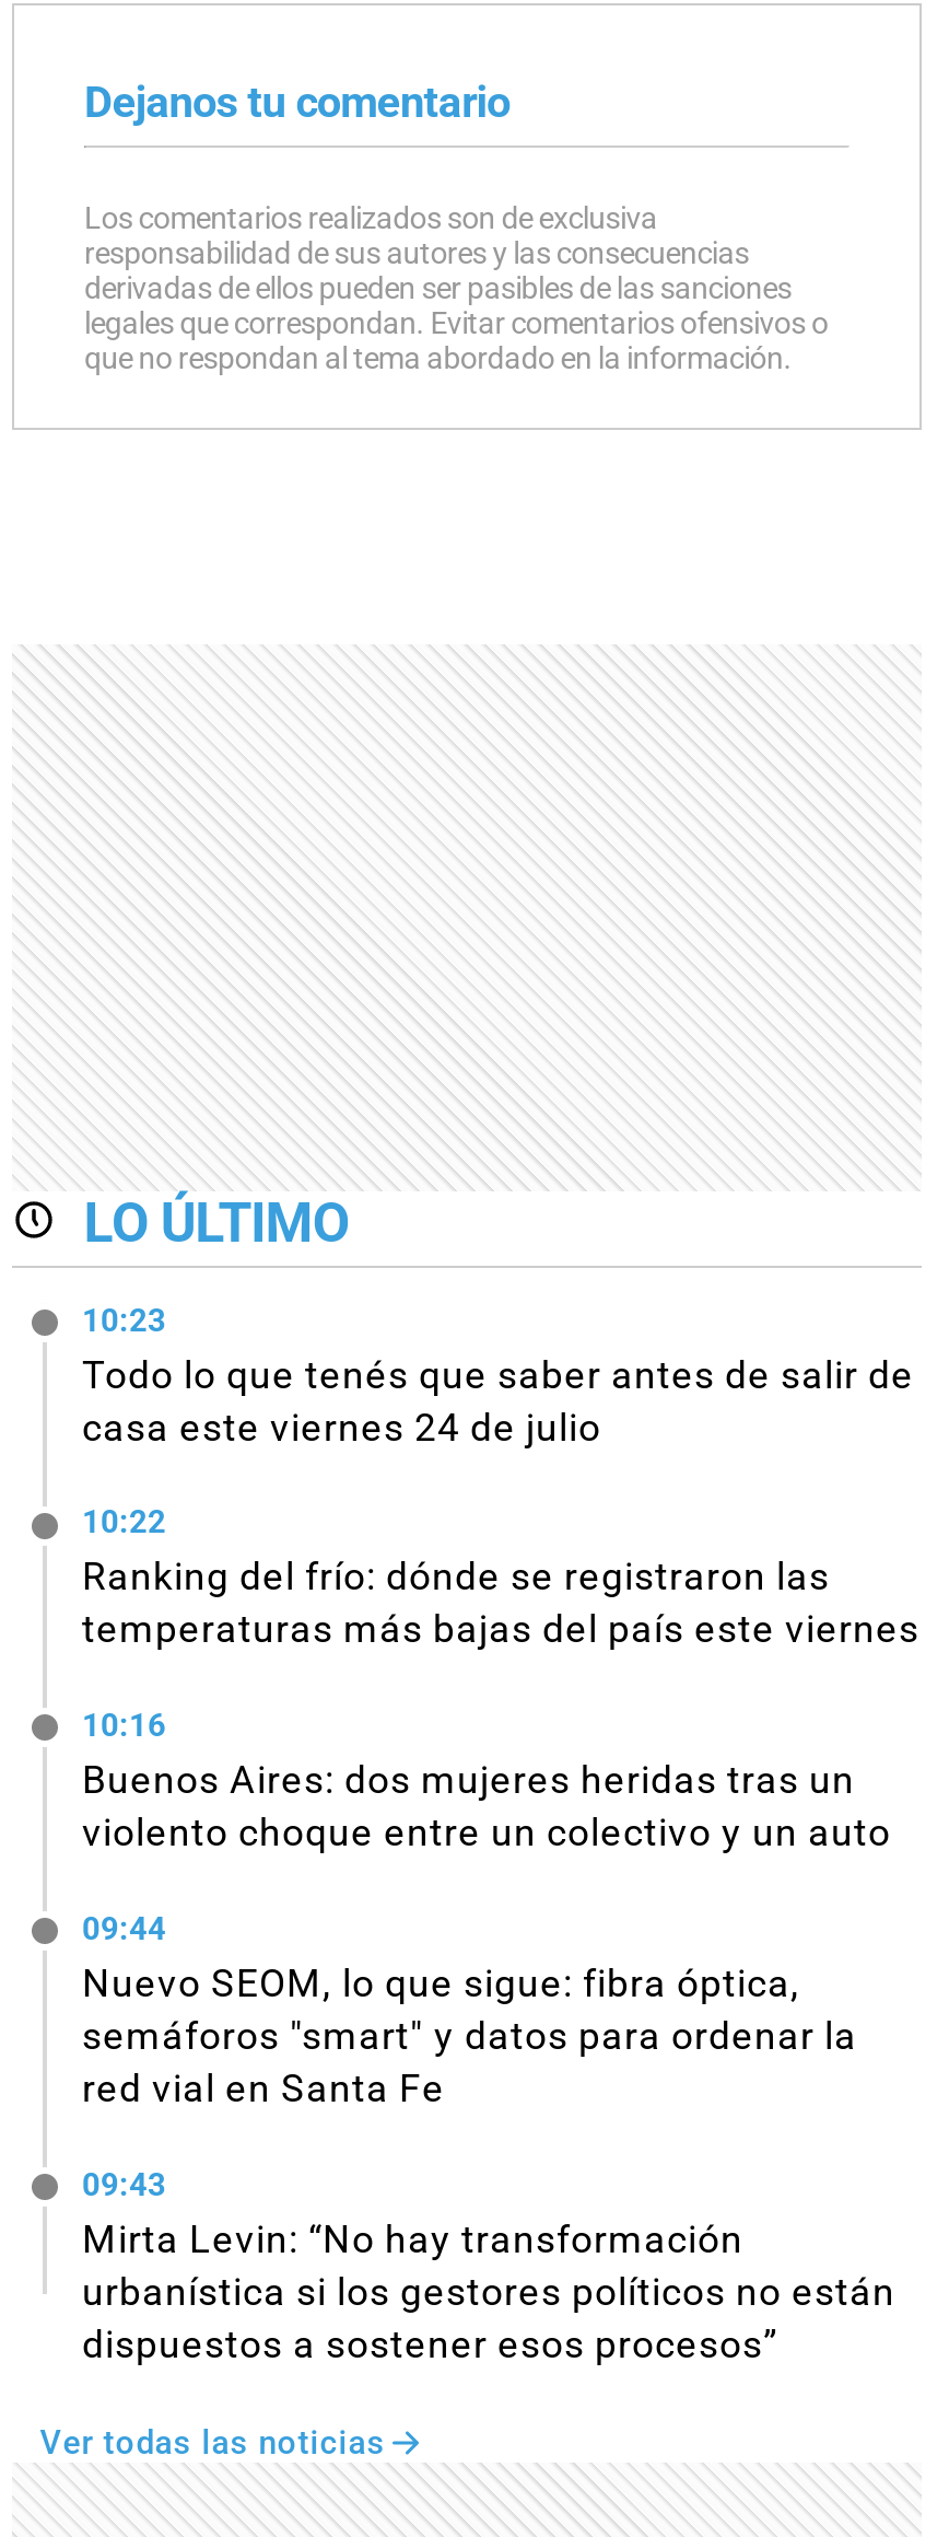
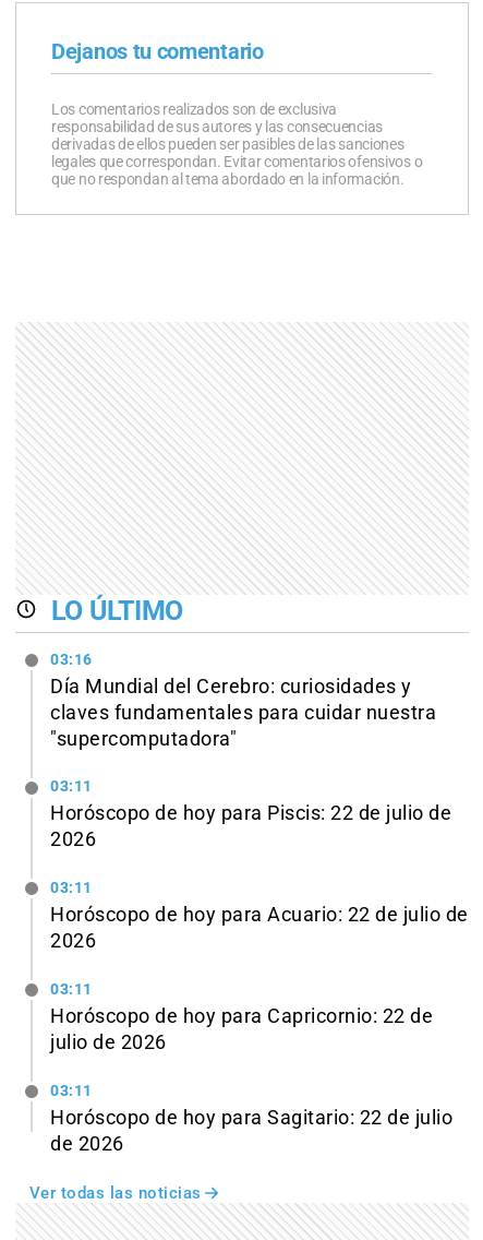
- 10:23
- Todo lo que tenés que saber antes de salir de
- casa este viernes 24 de julio
+ 03:16
+ Día Mundial del Cerebro: curiosidades y
+ claves fundamentales para cuidar nuestra
+ "supercomputadora"

- 10:22
- Ranking del frío: dónde se registraron las
- temperaturas más bajas del país este viernes
+ 03:11
+ Horóscopo de hoy para Piscis: 22 de julio de
+ 2026

- 10:16
- Buenos Aires: dos mujeres heridas tras un
- violento choque entre un colectivo y un auto
+ 03:11
+ Horóscopo de hoy para Acuario: 22 de julio de
+ 2026

- 09:44
- Nuevo SEOM, lo que sigue: fibra óptica,
- semáforos "smart" y datos para ordenar la
- red vial en Santa Fe
+ 03:11
+ Horóscopo de hoy para Capricornio: 22 de
+ julio de 2026

- 09:43
- Mirta Levin: “No hay transformación
- urbanística si los gestores políticos no están
- dispuestos a sostener esos procesos”
+ 03:11
+ Horóscopo de hoy para Sagitario: 22 de julio
+ de 2026
